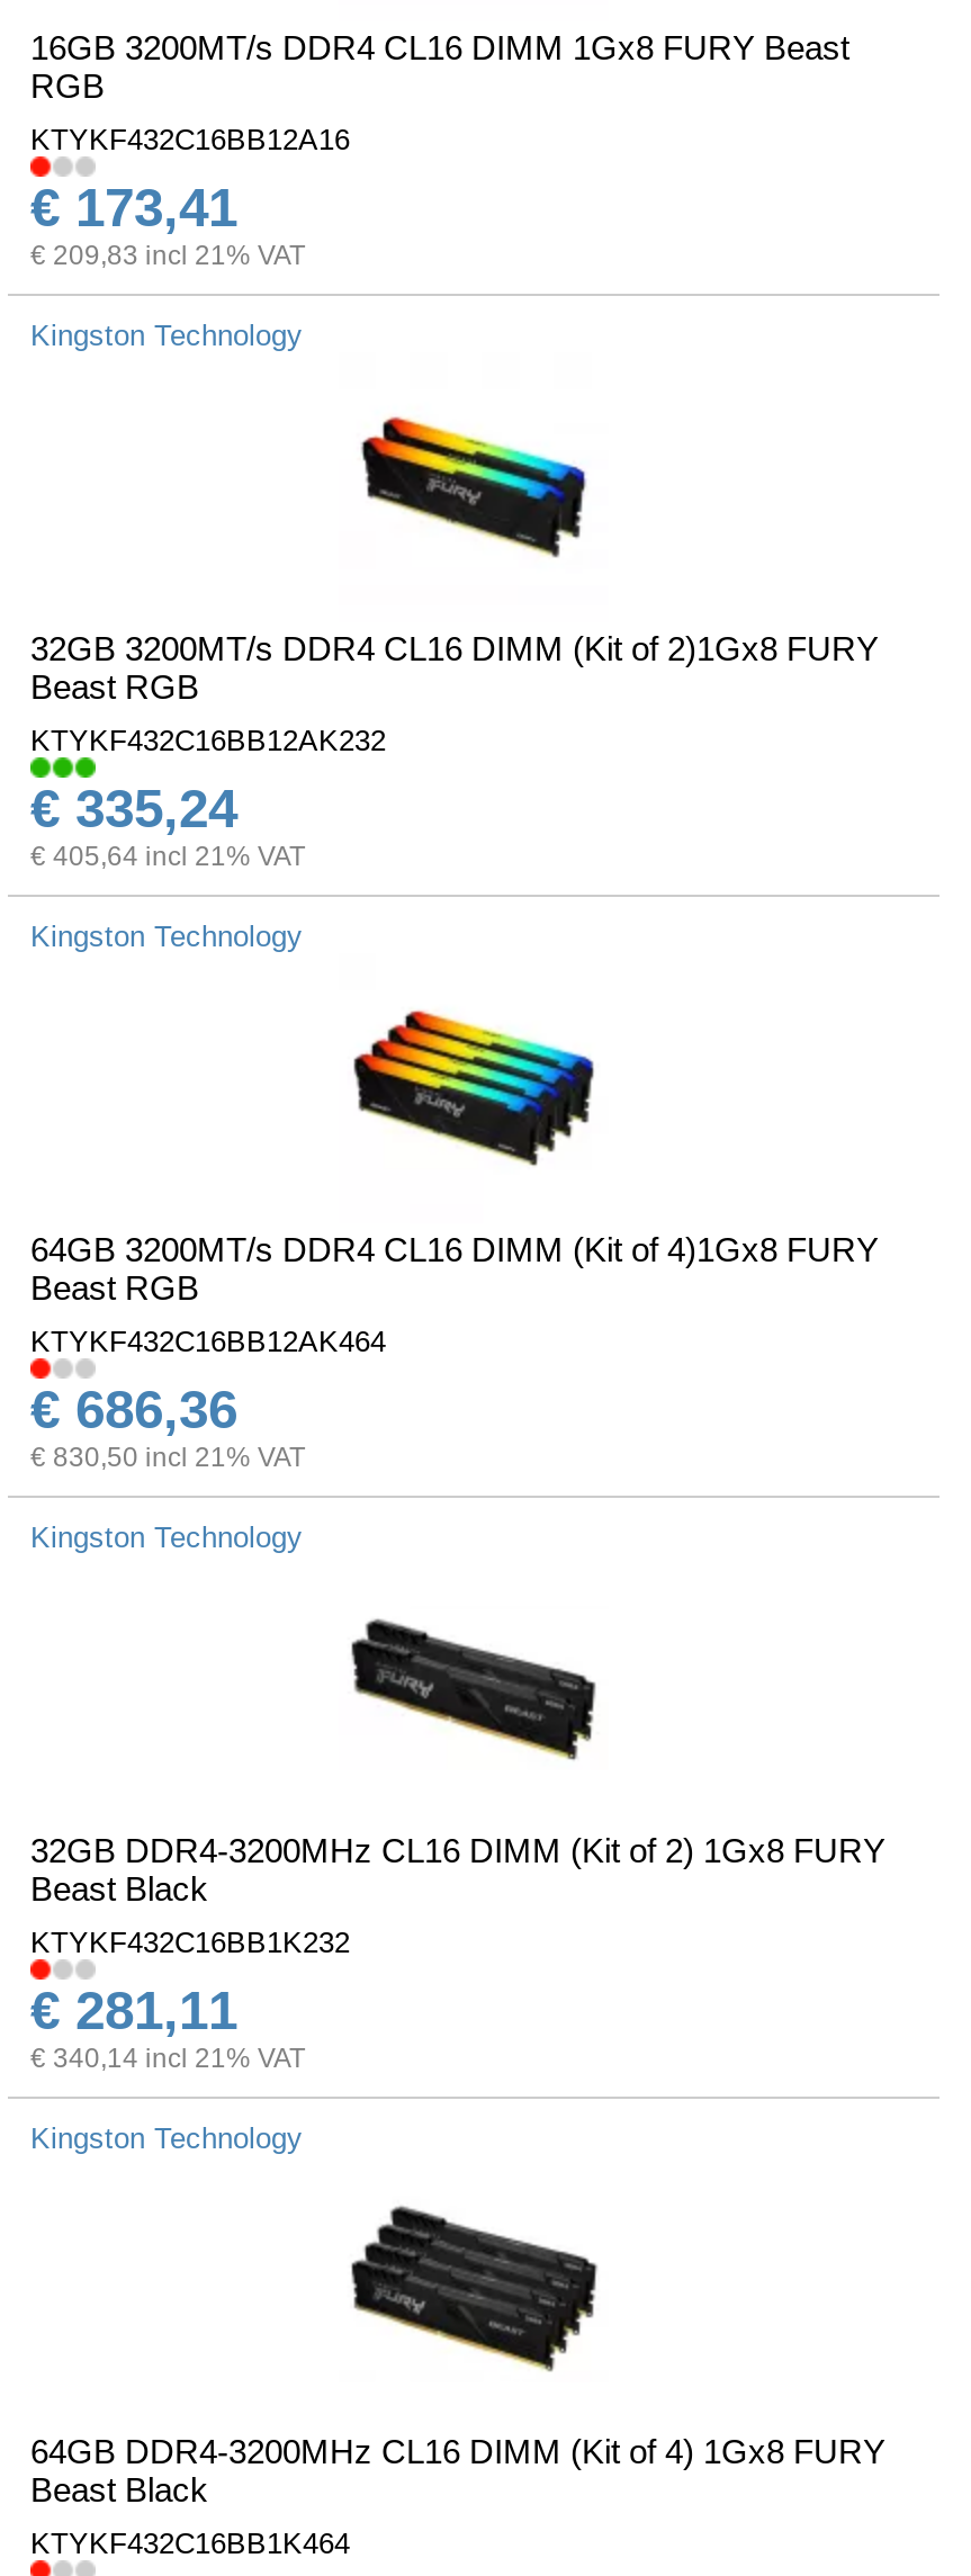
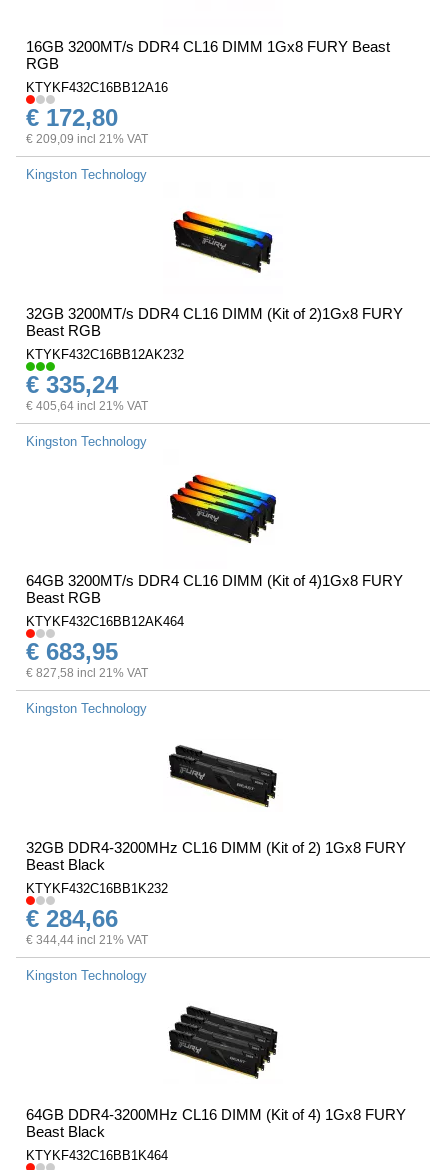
- € 173,41
+ € 172,80

- € 209,83 incl 21% VAT
+ € 209,09 incl 21% VAT

- € 686,36
+ € 683,95

- € 830,50 incl 21% VAT
+ € 827,58 incl 21% VAT

- € 281,11
+ € 284,66

- € 340,14 incl 21% VAT
+ € 344,44 incl 21% VAT
